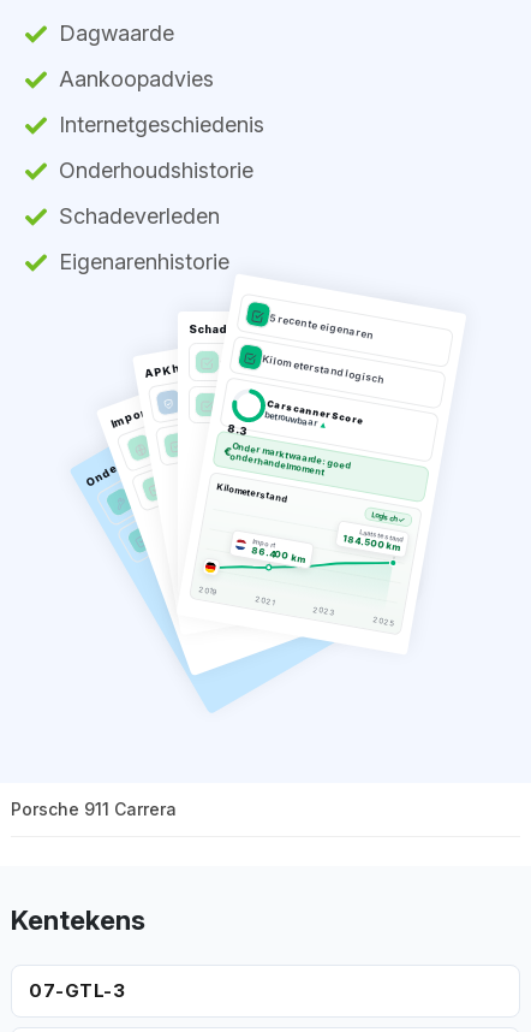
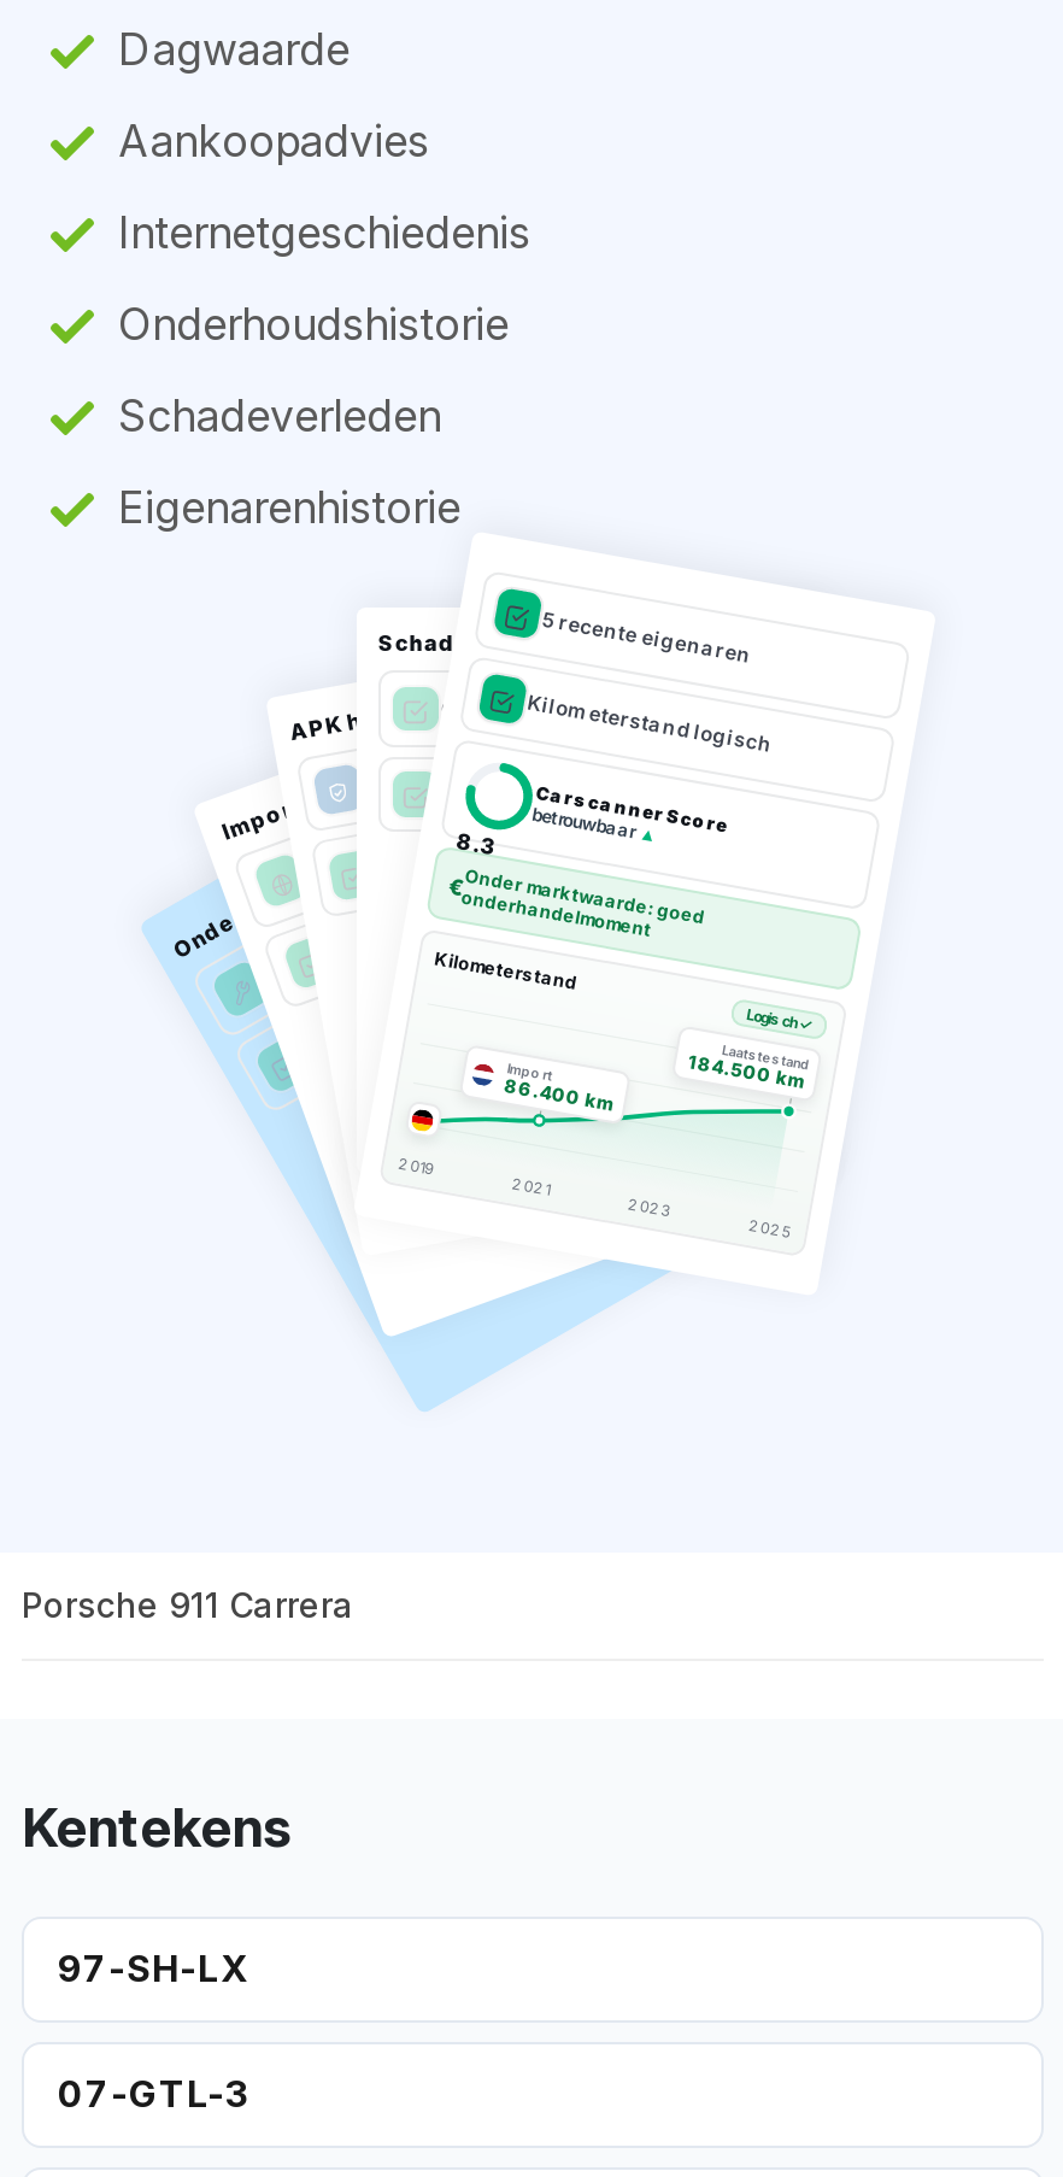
+ 97-SH-LX
